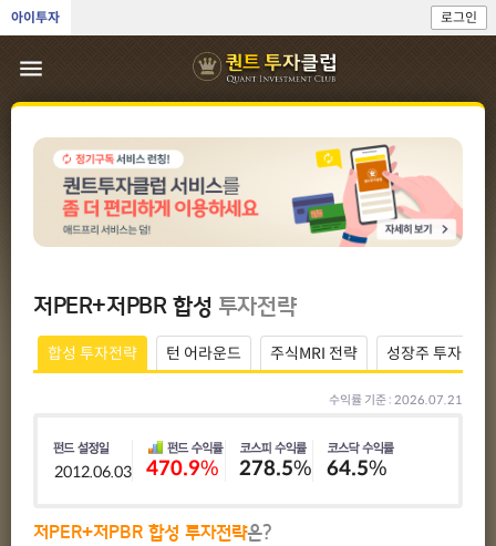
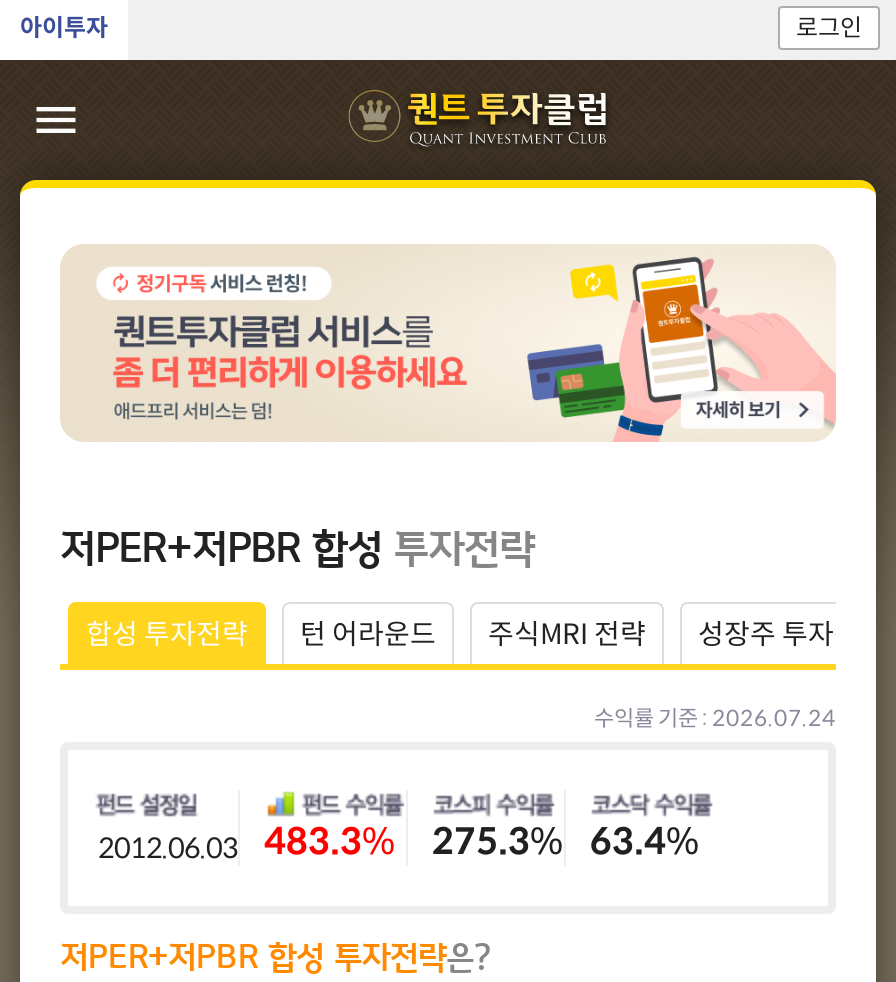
- 수익률 기준 : 2026.07.21
+ 수익률 기준 : 2026.07.24

- 470.9%
+ 483.3%

- 278.5% 64.5%
+ 275.3% 63.4%
